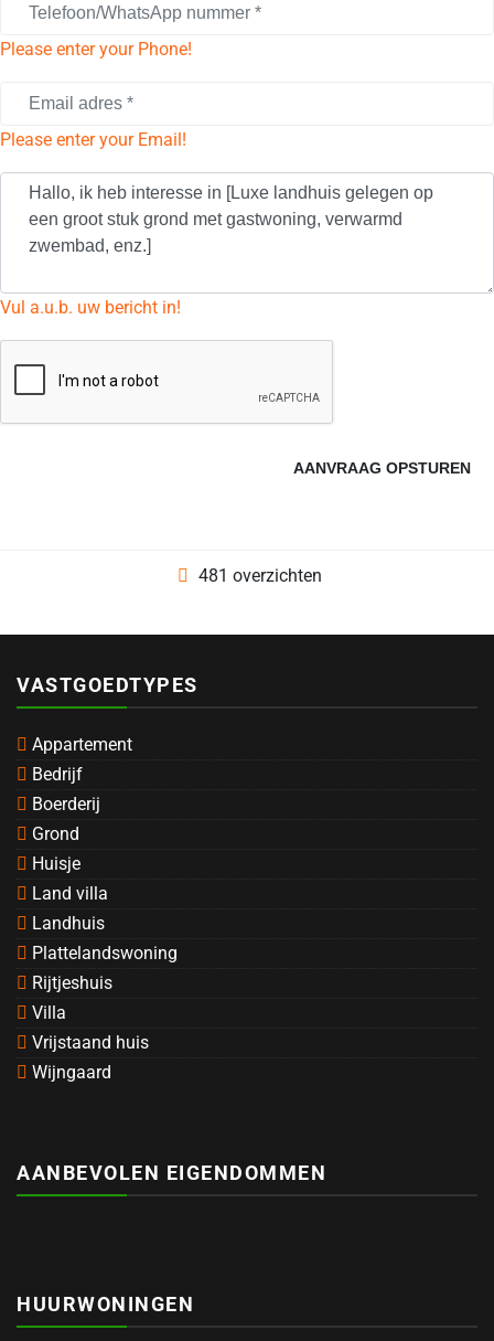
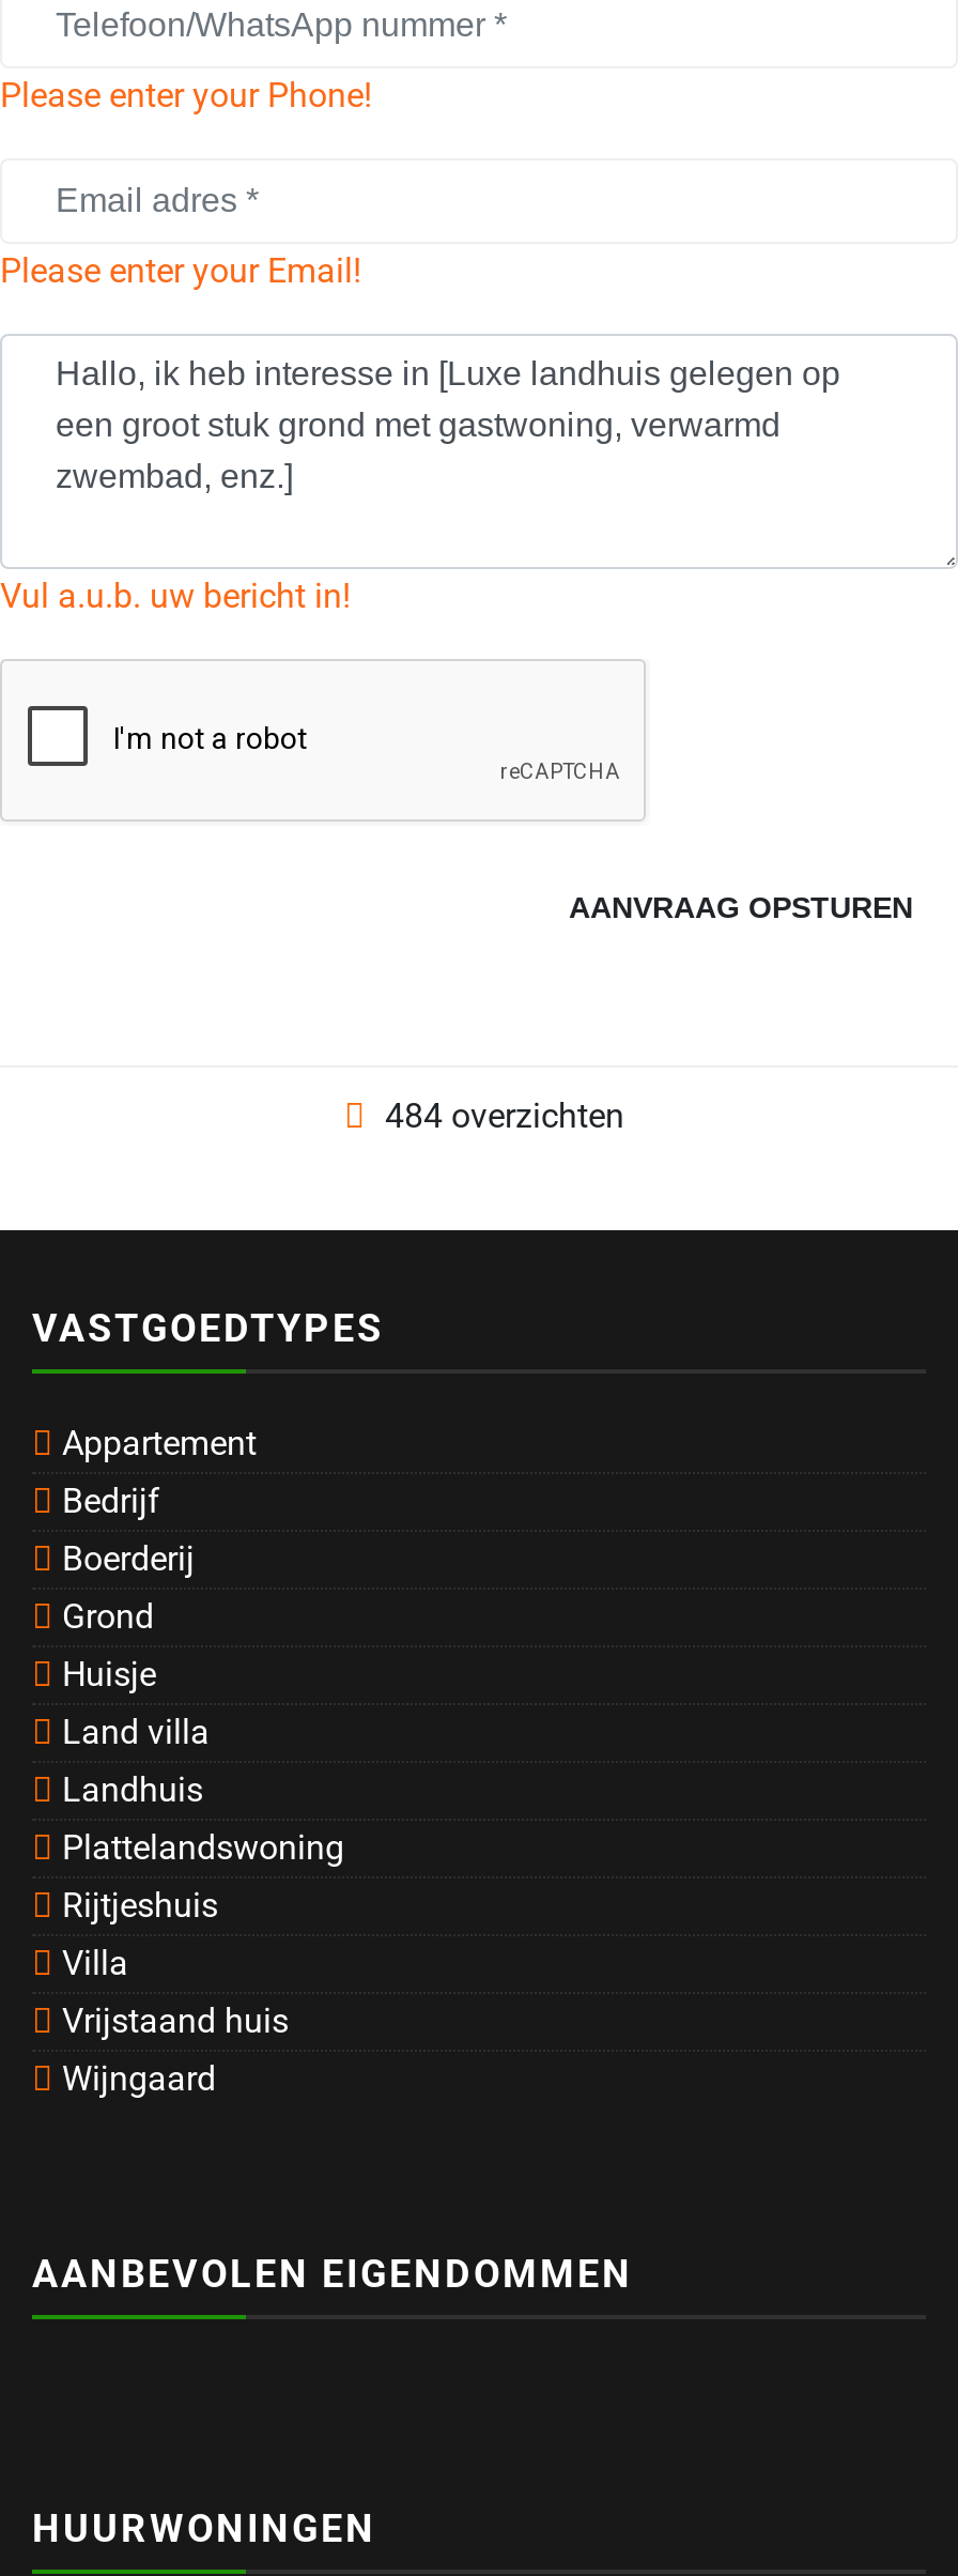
- 481 overzichten
+ 484 overzichten
